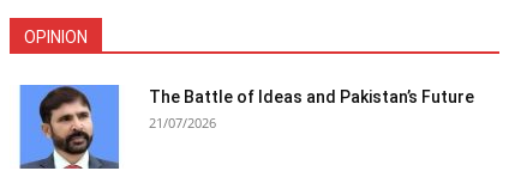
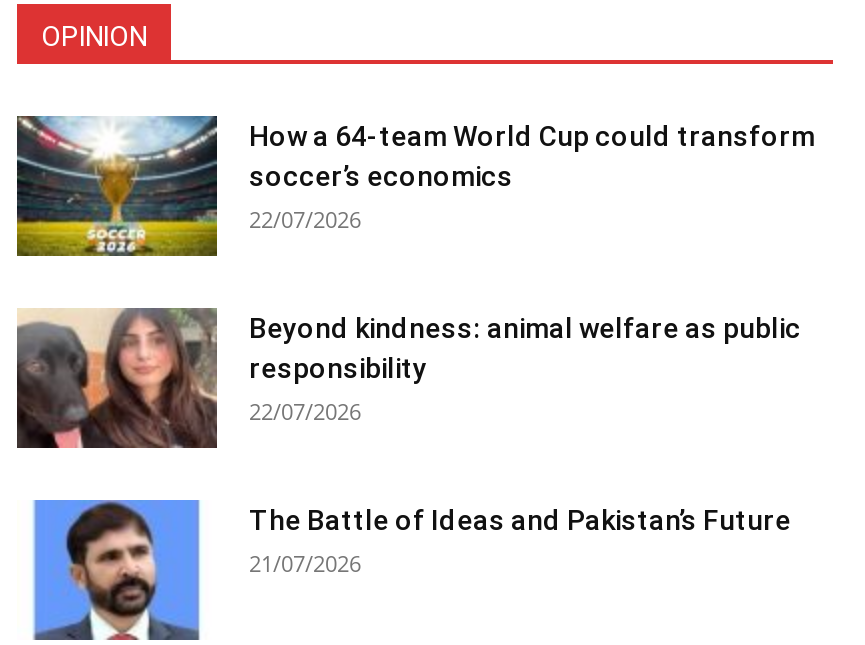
+ [image]
+ How a 64-team World Cup could transform
+ soccer’s economics
+ 22/07/2026
+ Beyond kindness: animal welfare as public
+ responsibility
+ 22/07/2026

+ [image]
